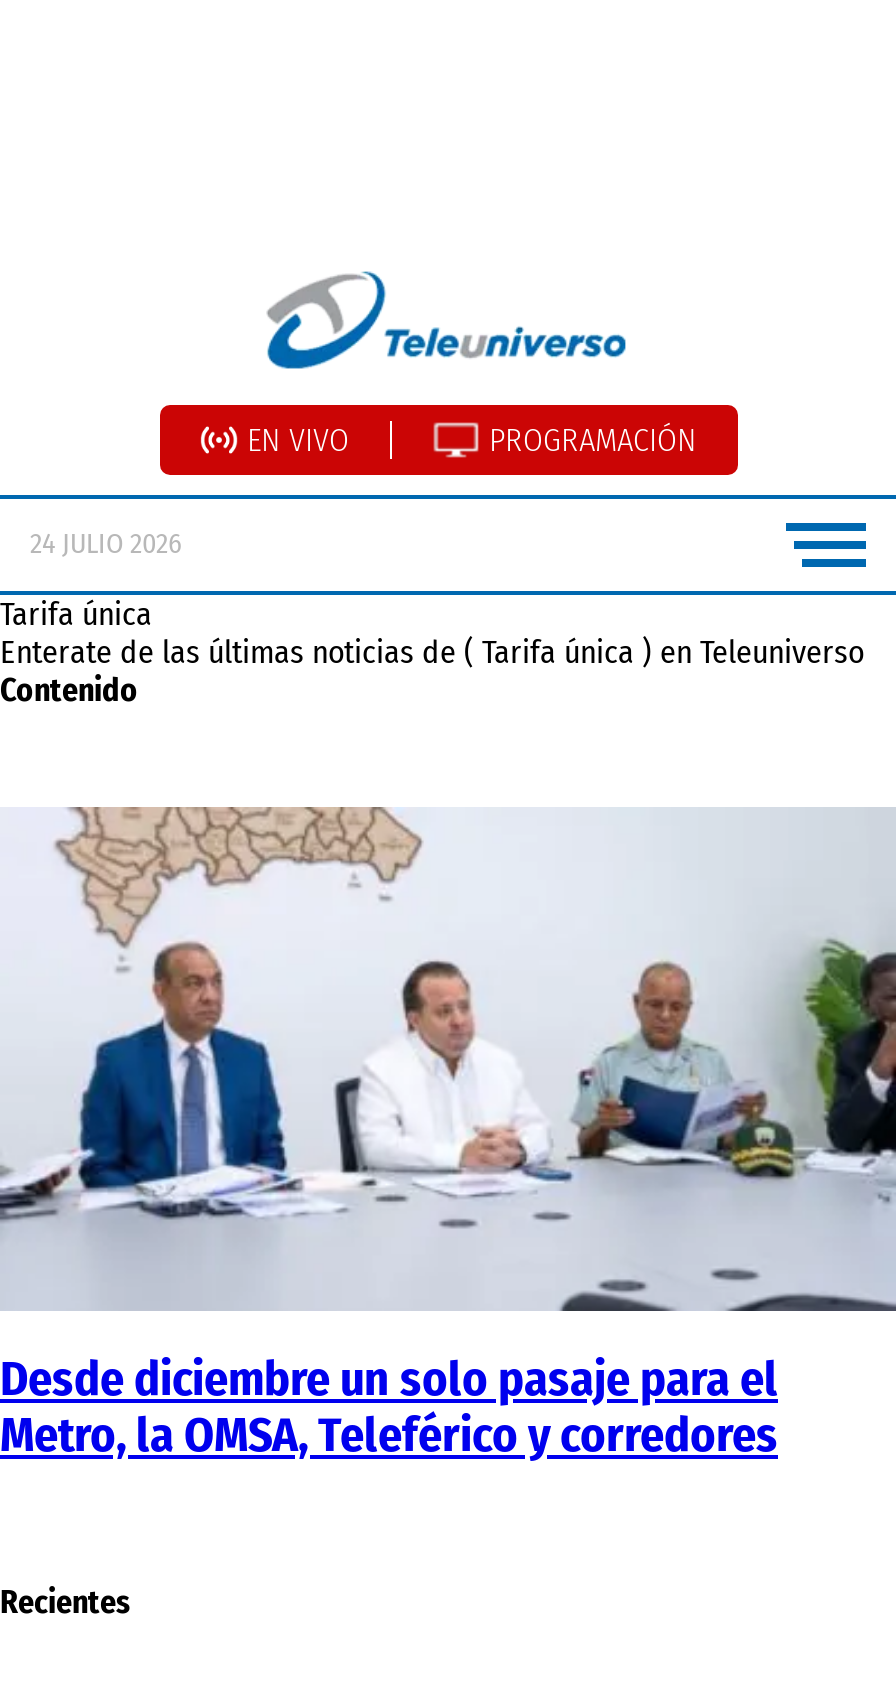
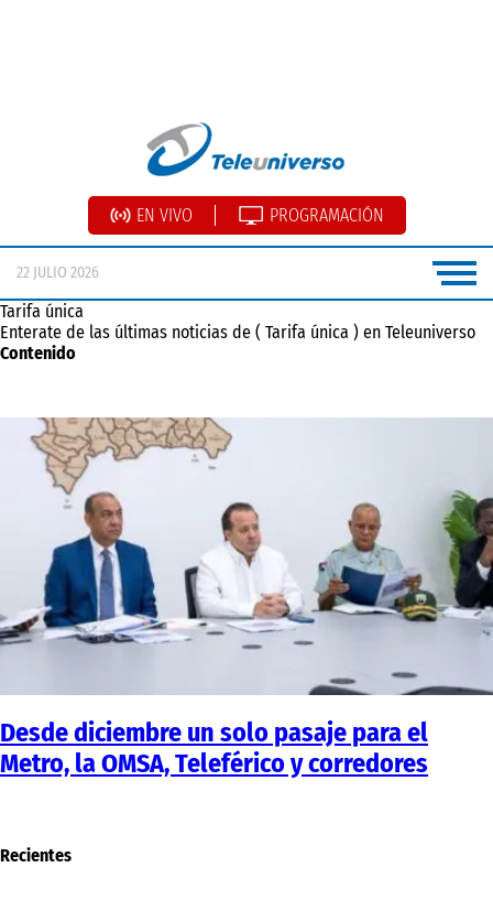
- 24 JULIO 2026
+ 22 JULIO 2026
